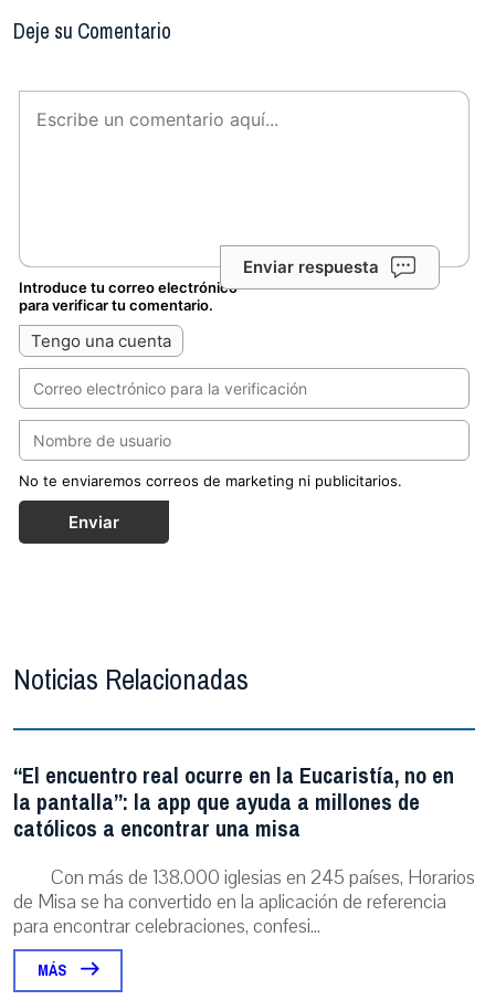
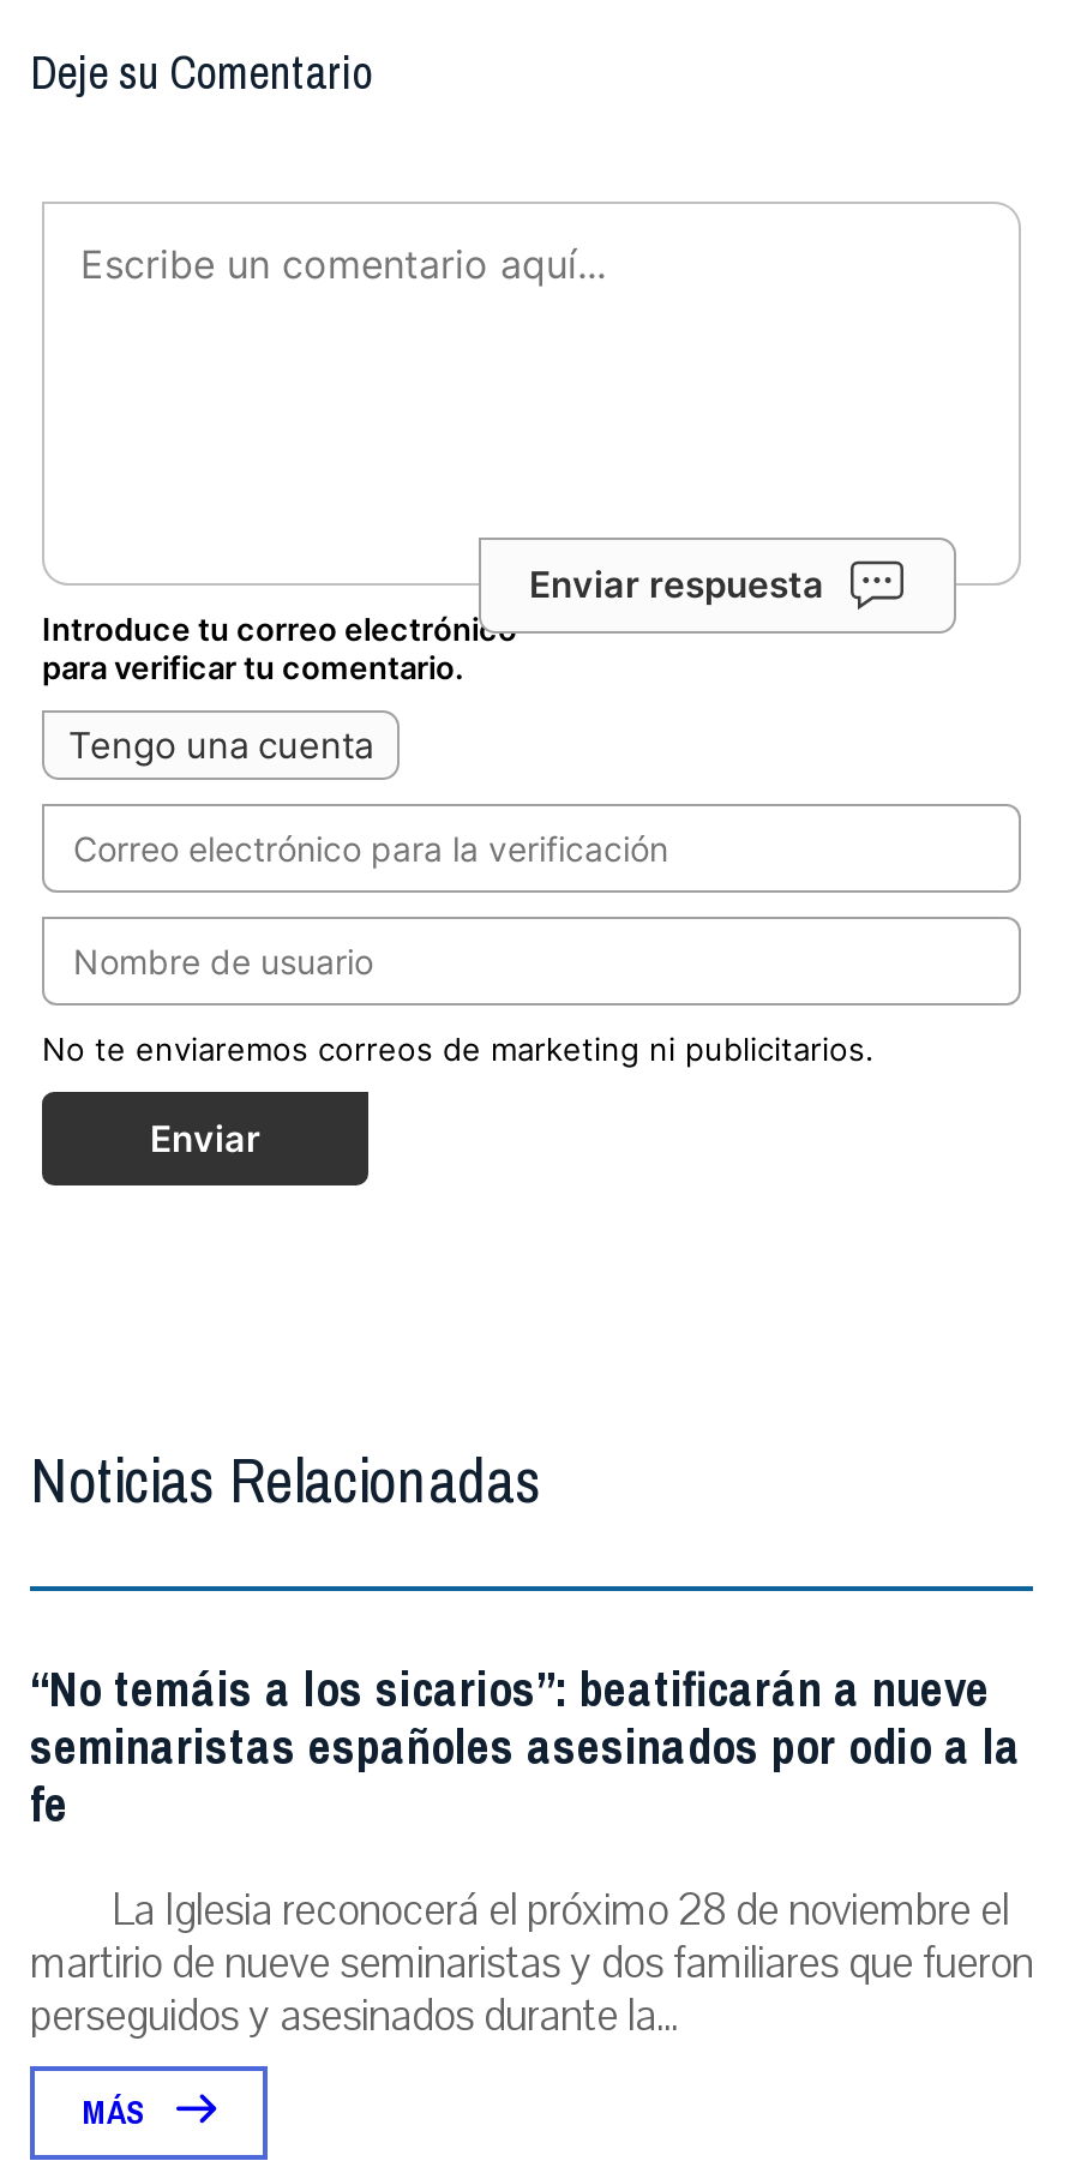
- “El encuentro real ocurre en la Eucaristía, no en
- la pantalla”: la app que ayuda a millones de
- católicos a encontrar una misa
- Con más de 138.000 iglesias en 245 países, Horarios
- de Misa se ha convertido en la aplicación de referencia
- para encontrar celebraciones, confesi...
+ “No temáis a los sicarios”: beatificarán a nueve
+ seminaristas españoles asesinados por odio a la
+ fe
+ La Iglesia reconocerá el próximo 28 de noviembre el
+ martirio de nueve seminaristas y dos familiares que fueron
+ perseguidos y asesinados durante la...
